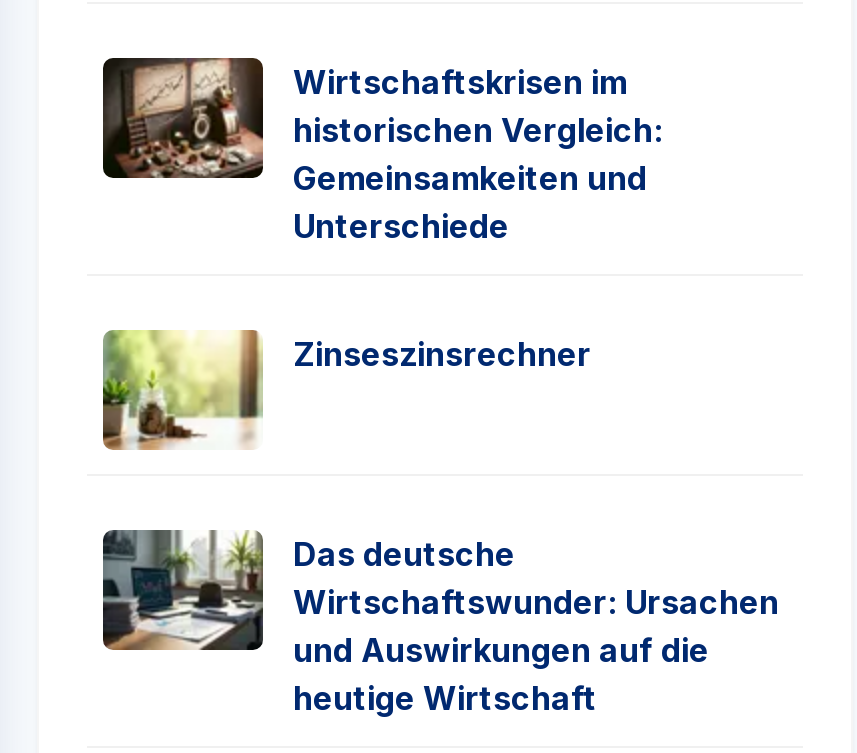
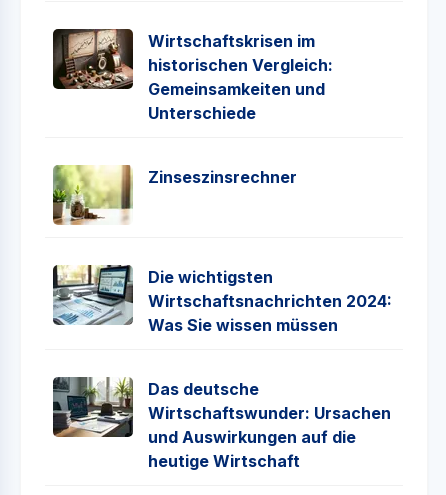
+ [image]
+ Die wichtigsten
+ Wirtschaftsnachrichten 2024:
+ Was Sie wissen müssen
